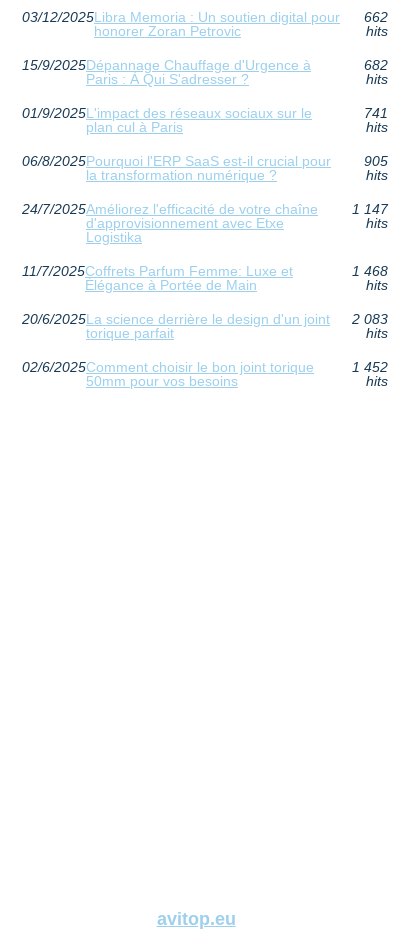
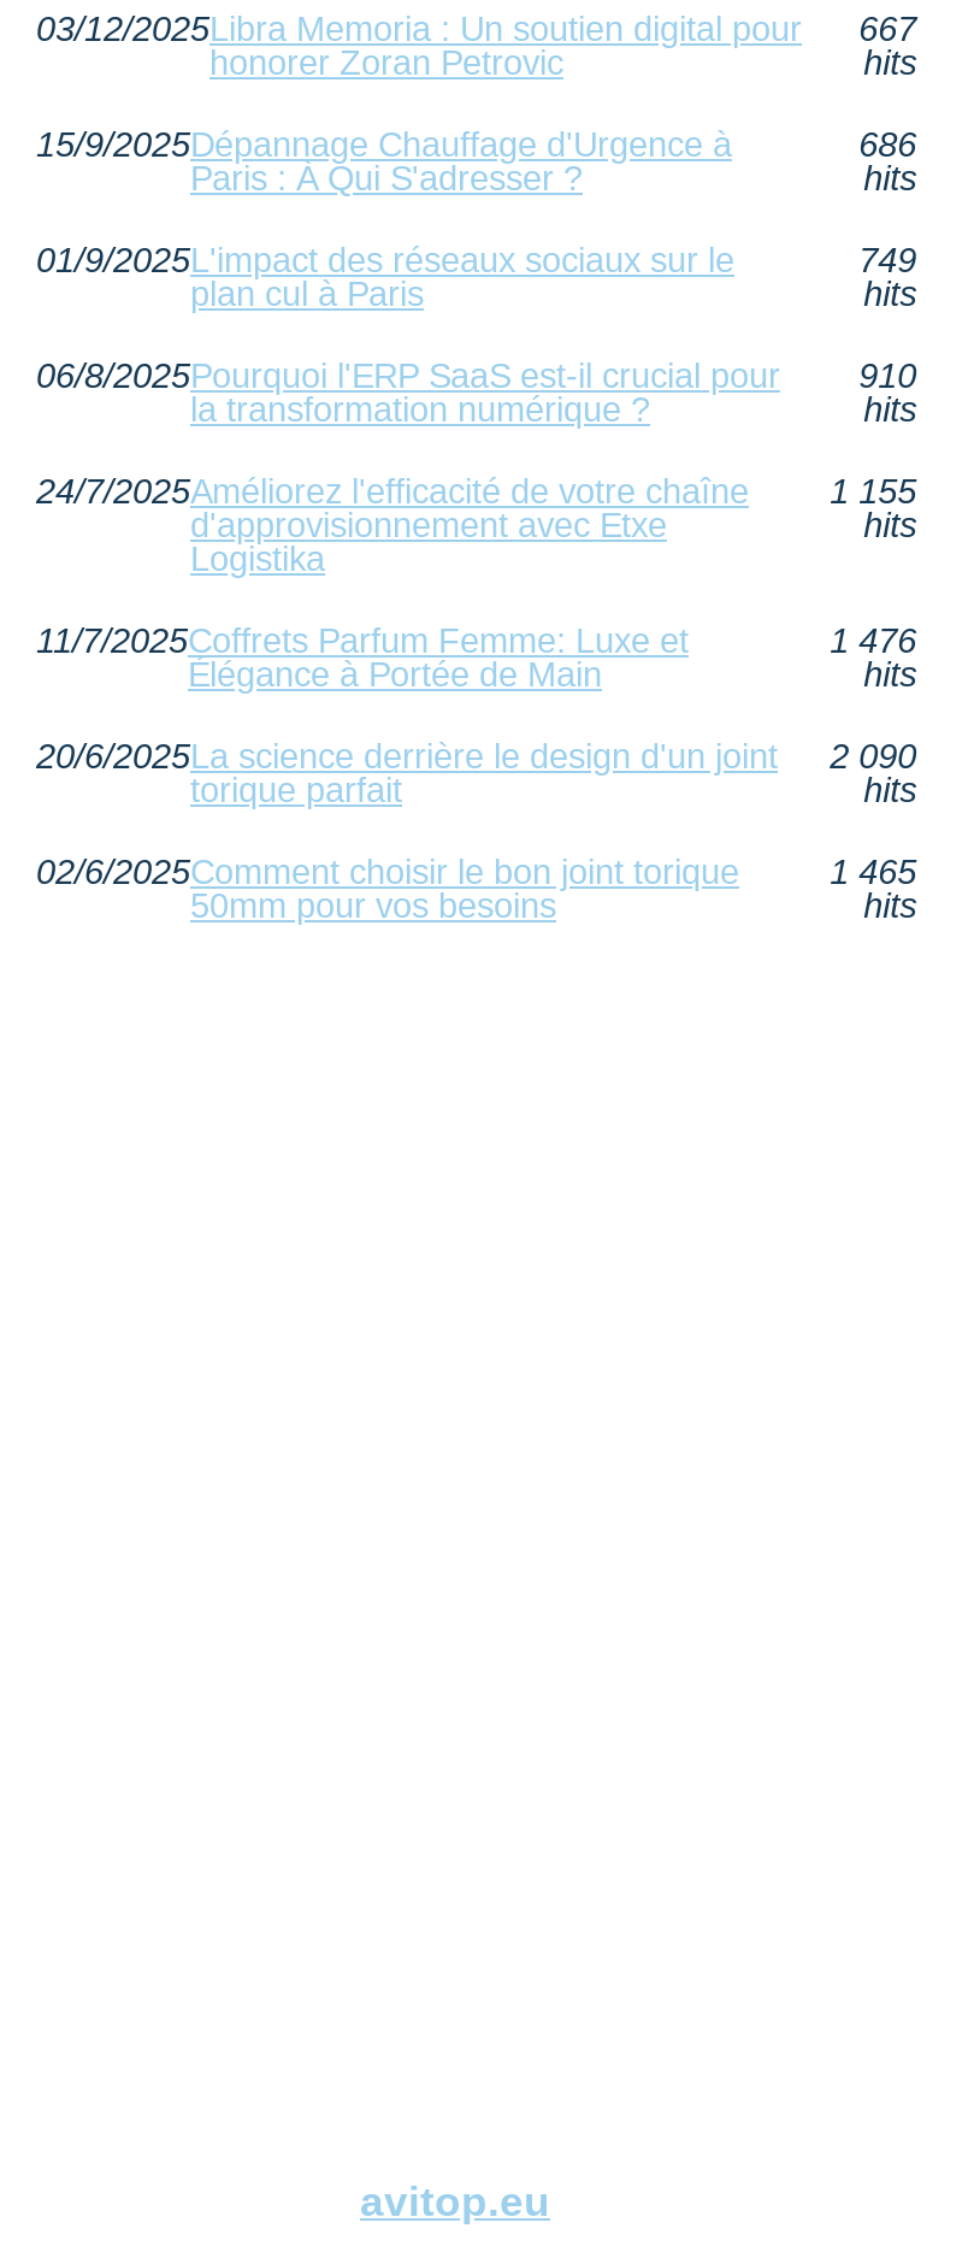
- 662
+ 667

- 682
+ 686

- 741
+ 749

- 905
+ 910

- 1 147
+ 1 155

- 1 468
+ 1 476

- 2 083
+ 2 090

- 1 452
+ 1 465
